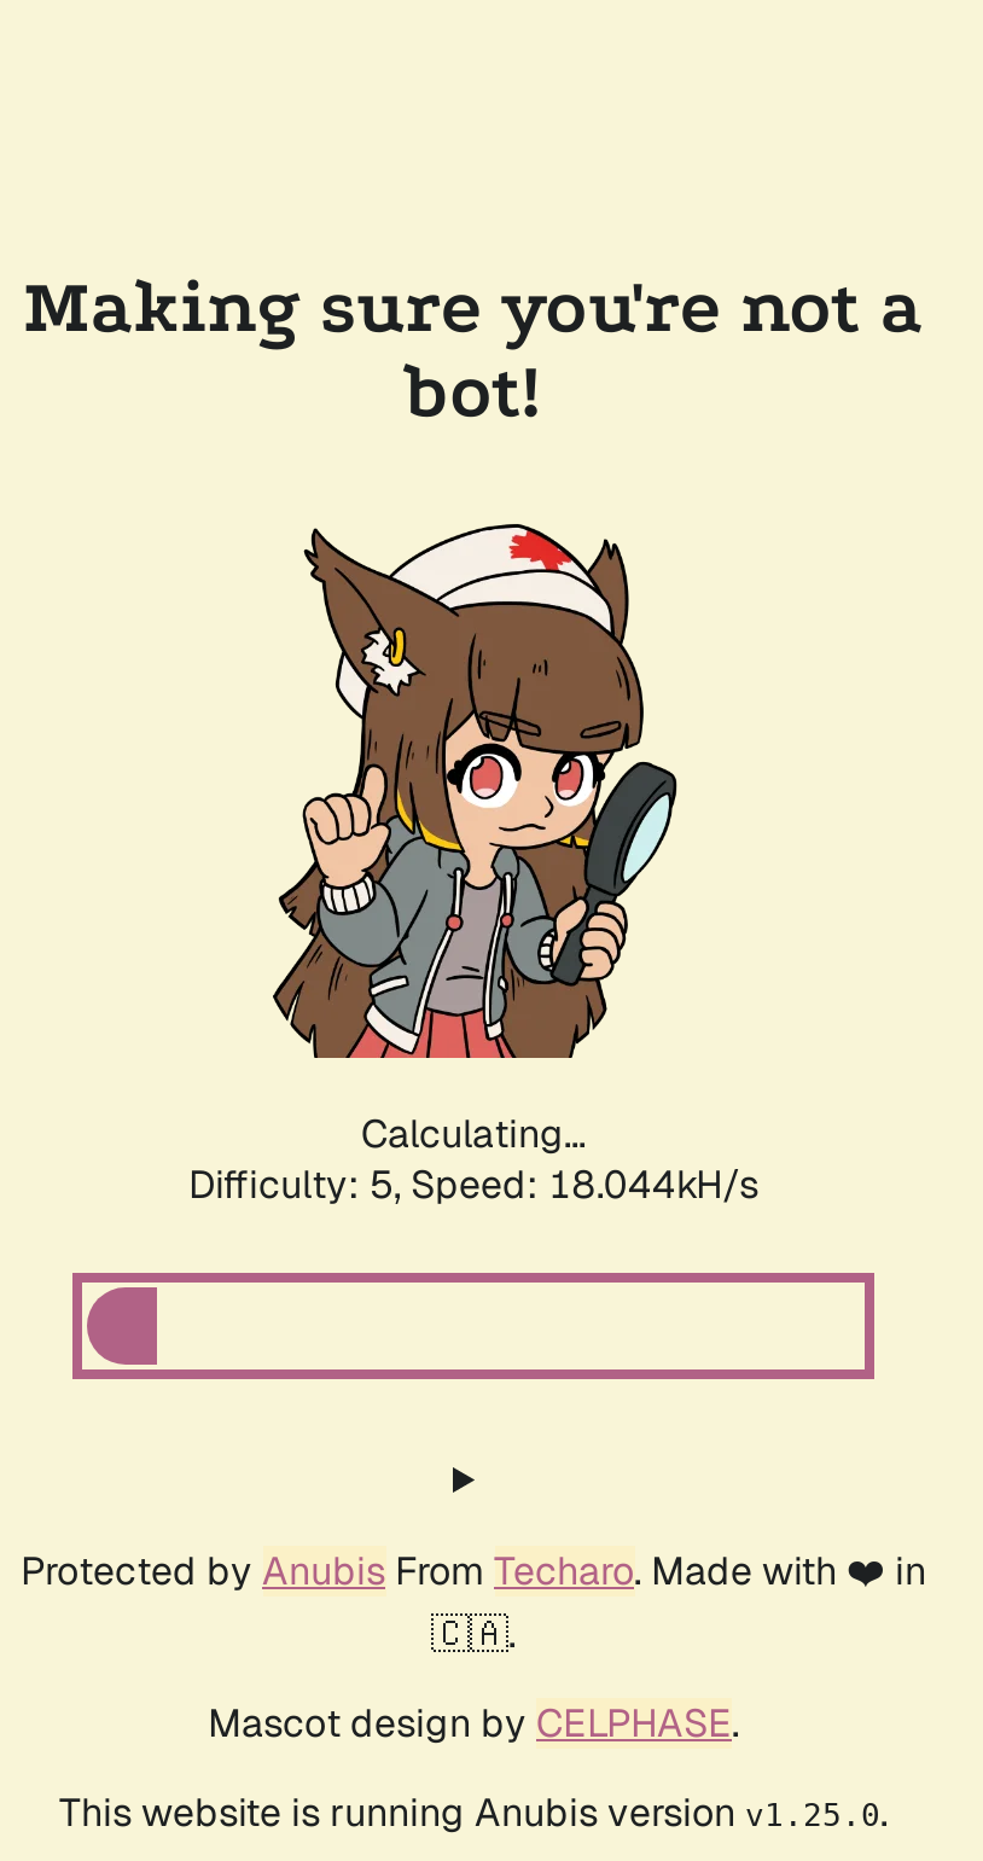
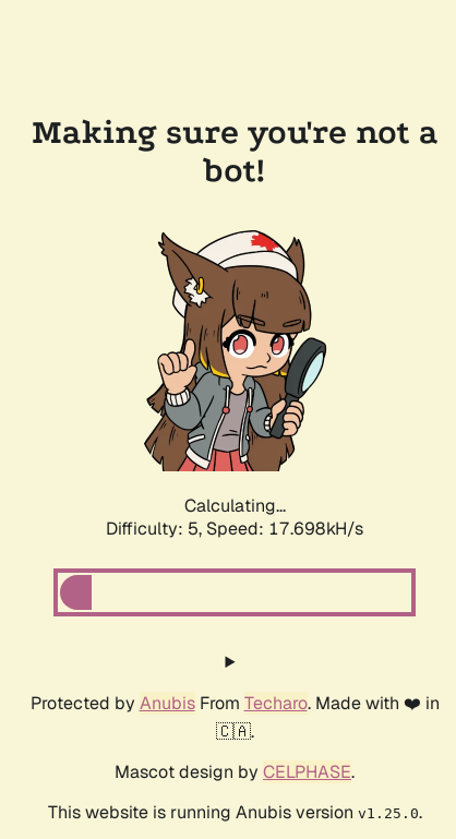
- Difficulty: 5, Speed: 18.044kH/s
+ Difficulty: 5, Speed: 17.698kH/s
